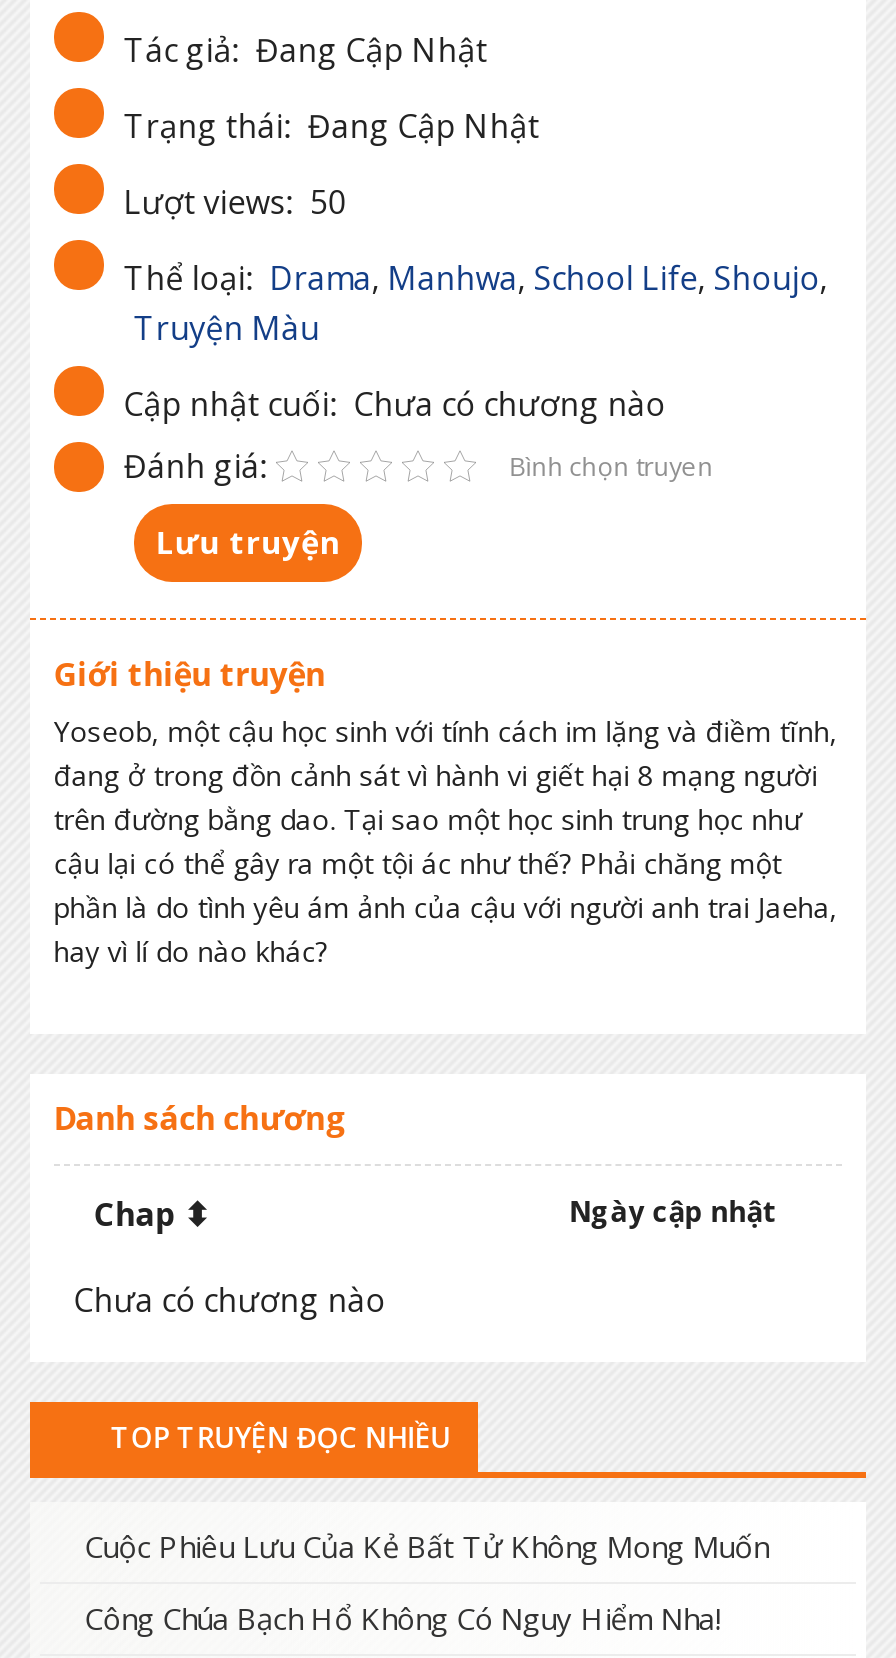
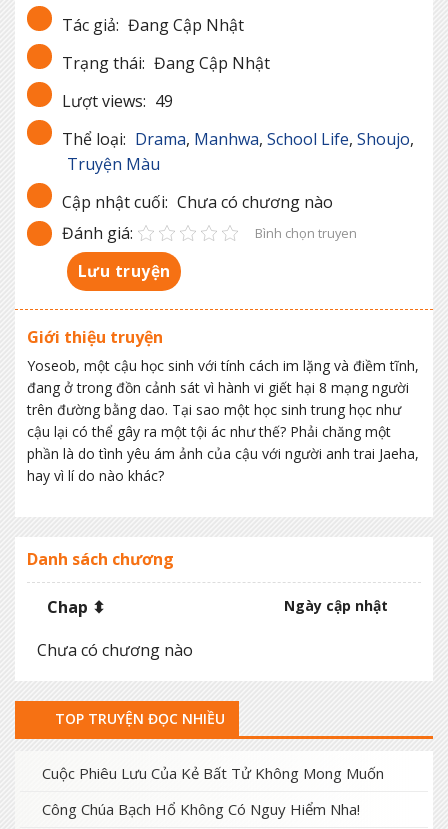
- Lượt views: 50
+ Lượt views: 49
